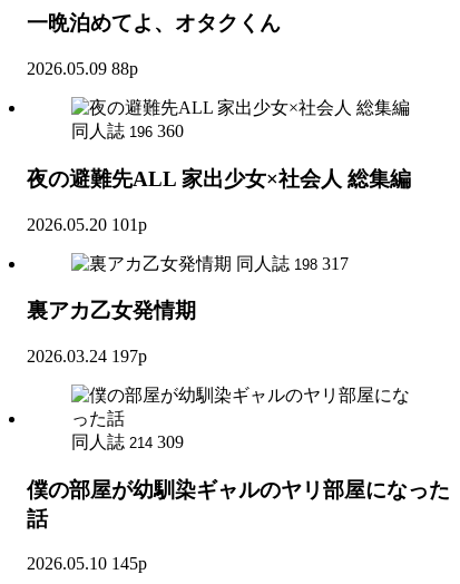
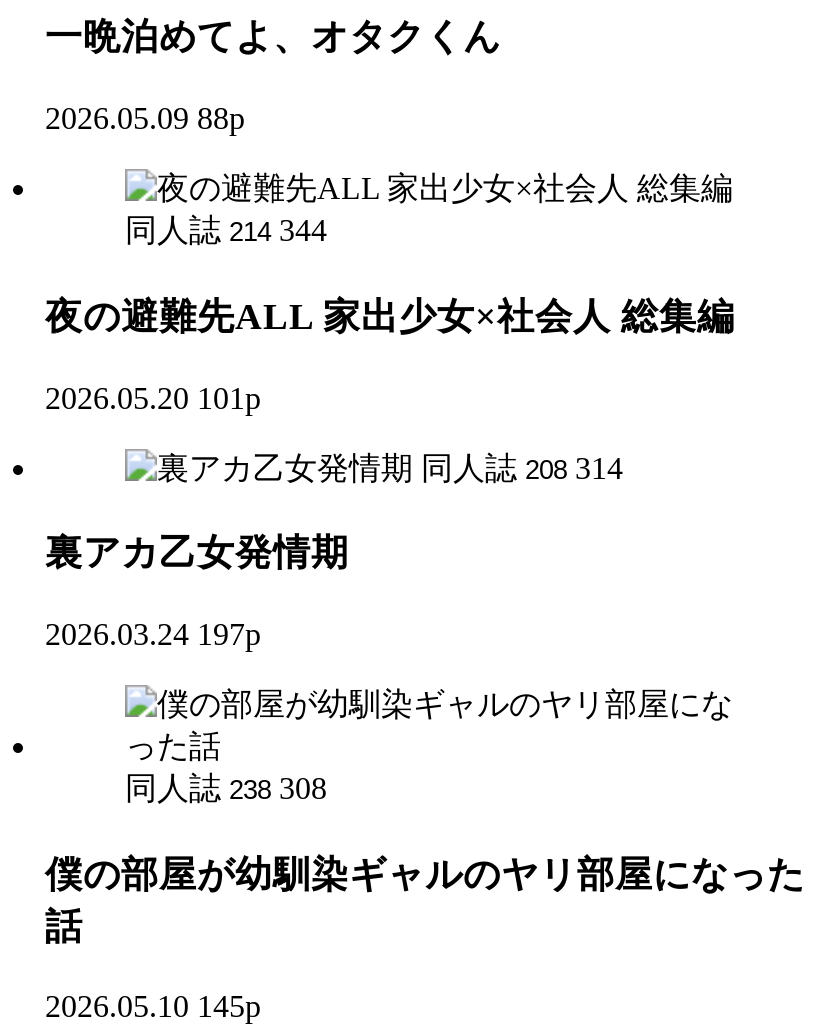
- 同人誌 196 360
+ 同人誌 214 344

- 同人誌 198 317
+ 同人誌 208 314

- 同人誌 214 309
+ 同人誌 238 308
